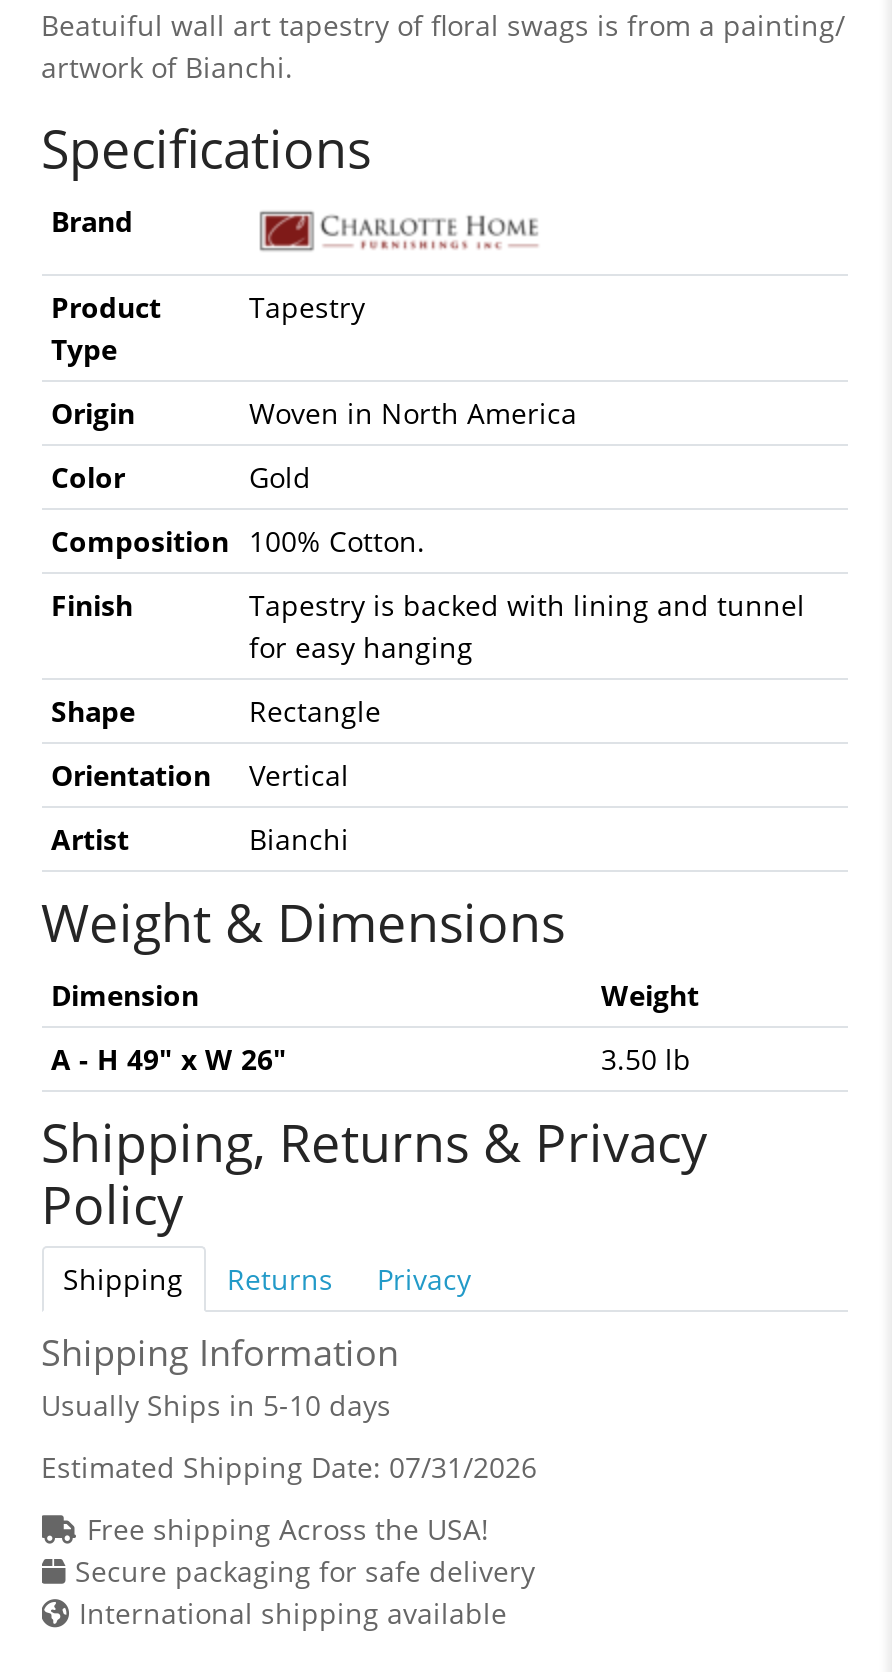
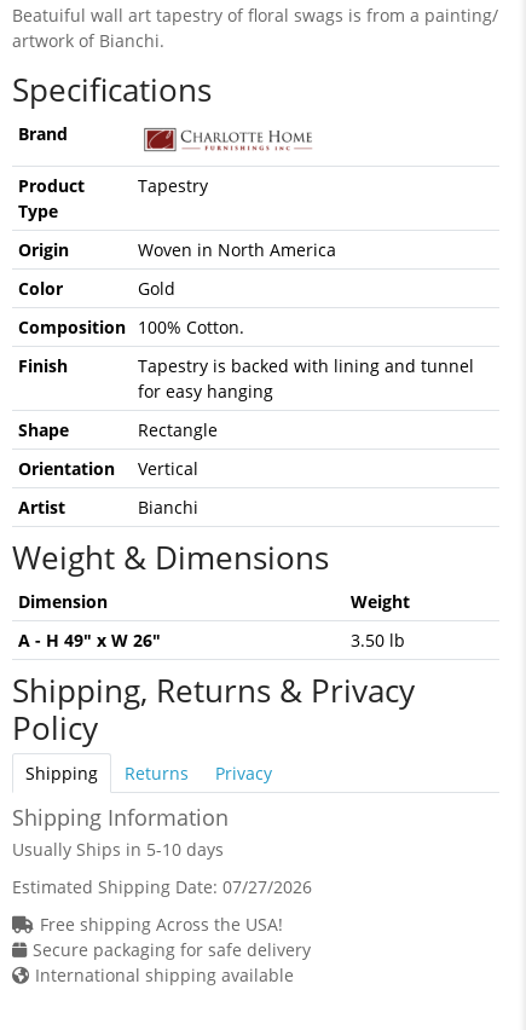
- Estimated Shipping Date: 07/31/2026
+ Estimated Shipping Date: 07/27/2026
